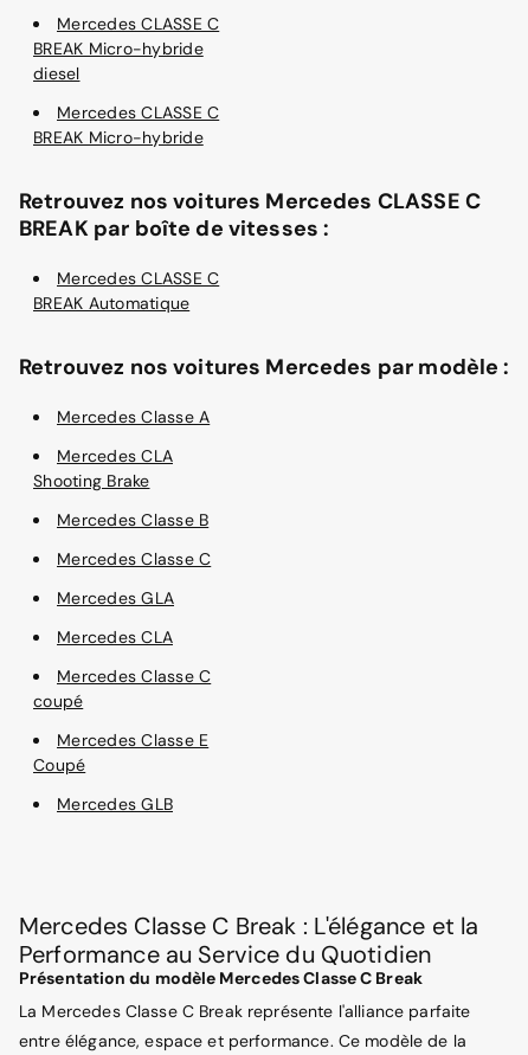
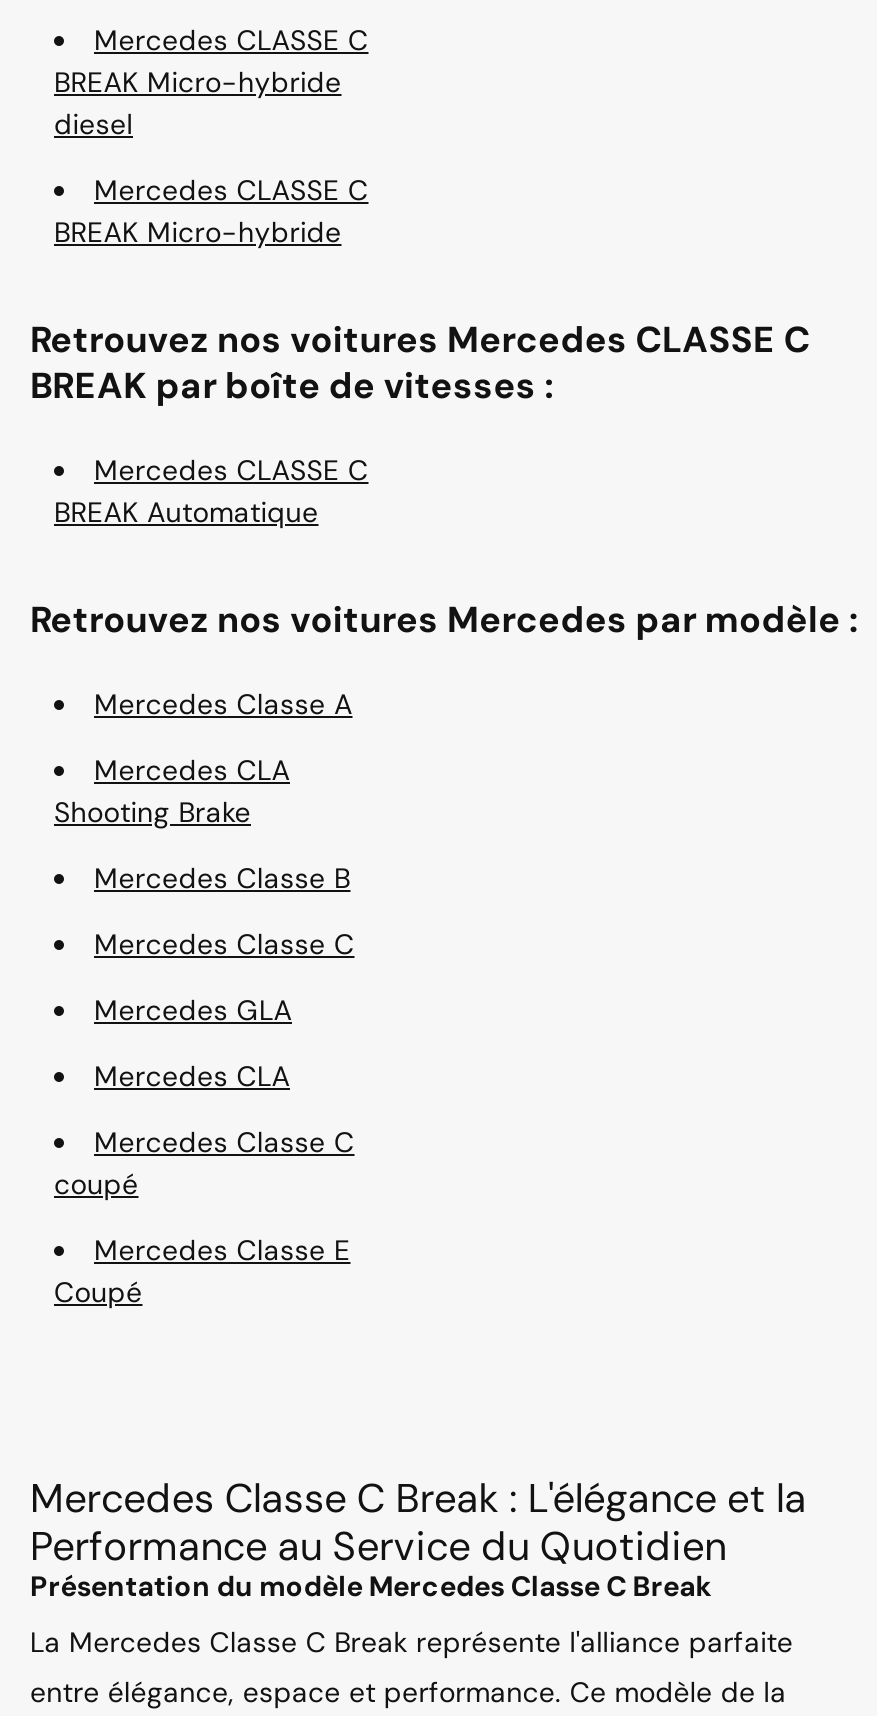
- Mercedes GLB
